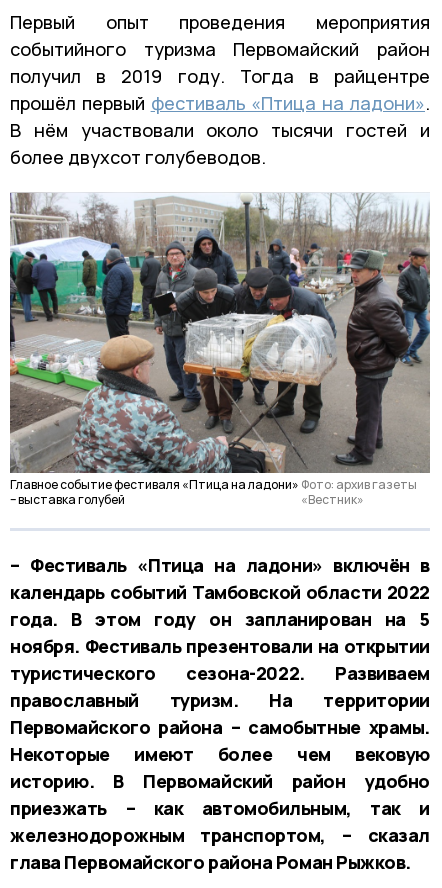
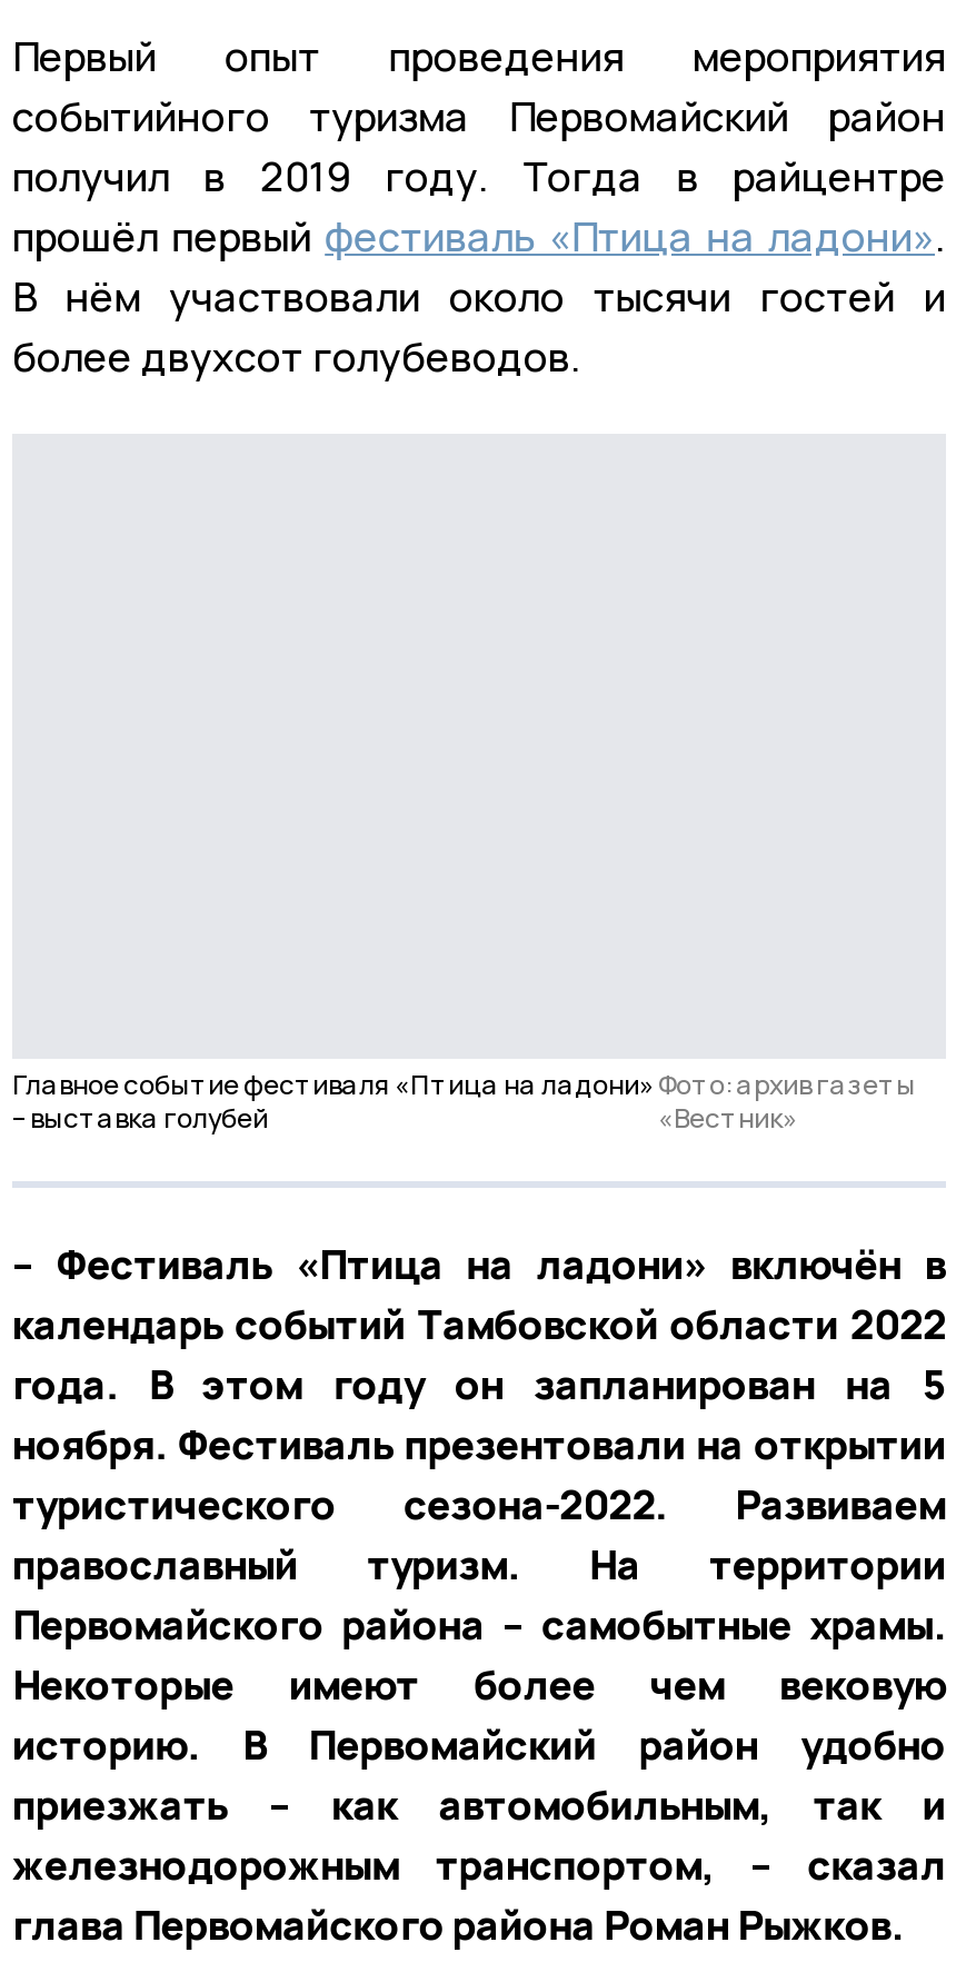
- [image]
